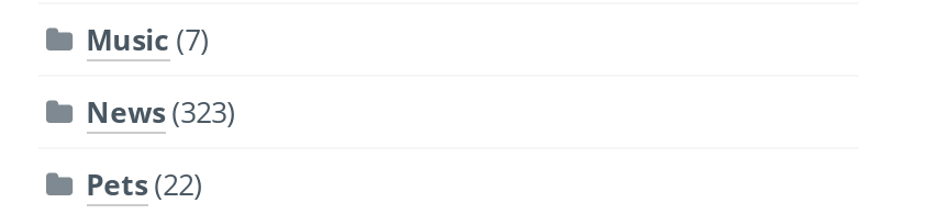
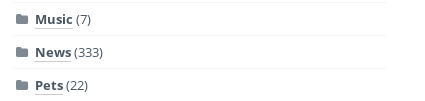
- News (323)
+ News (333)
